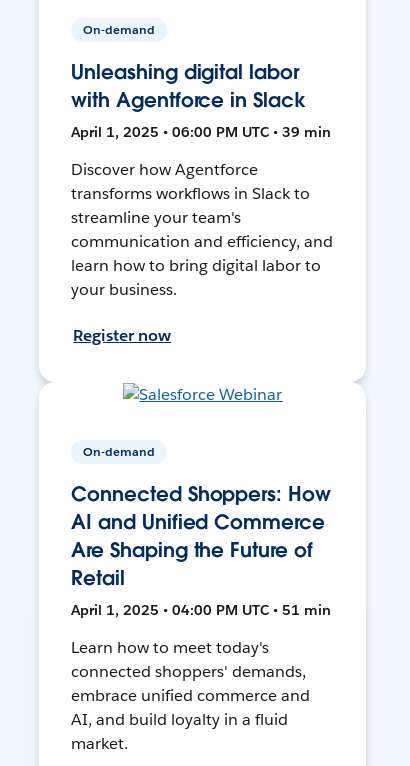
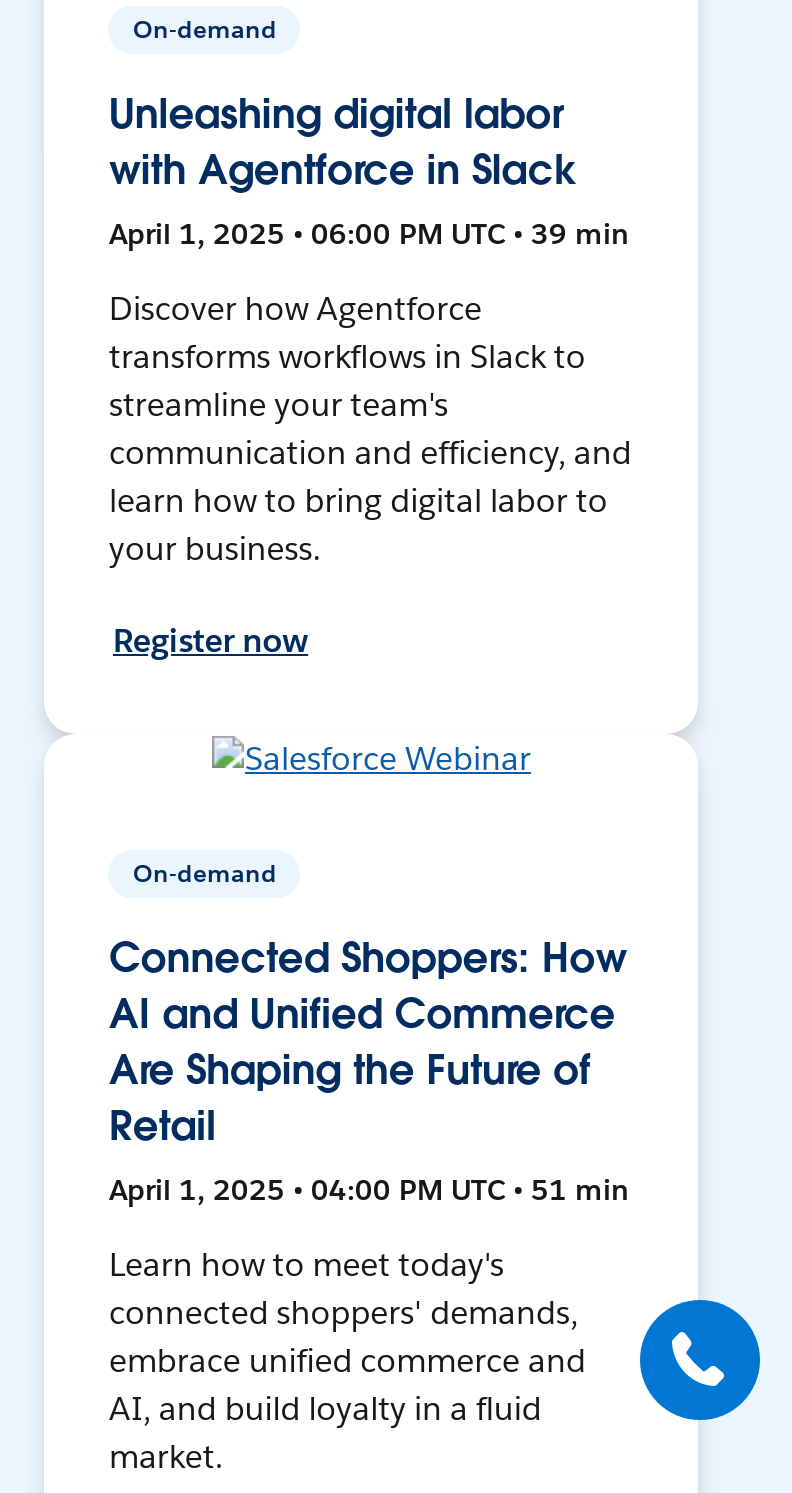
+ [image]
